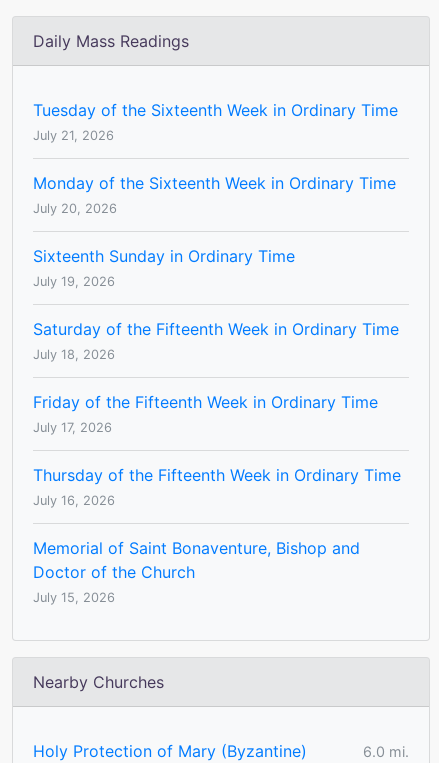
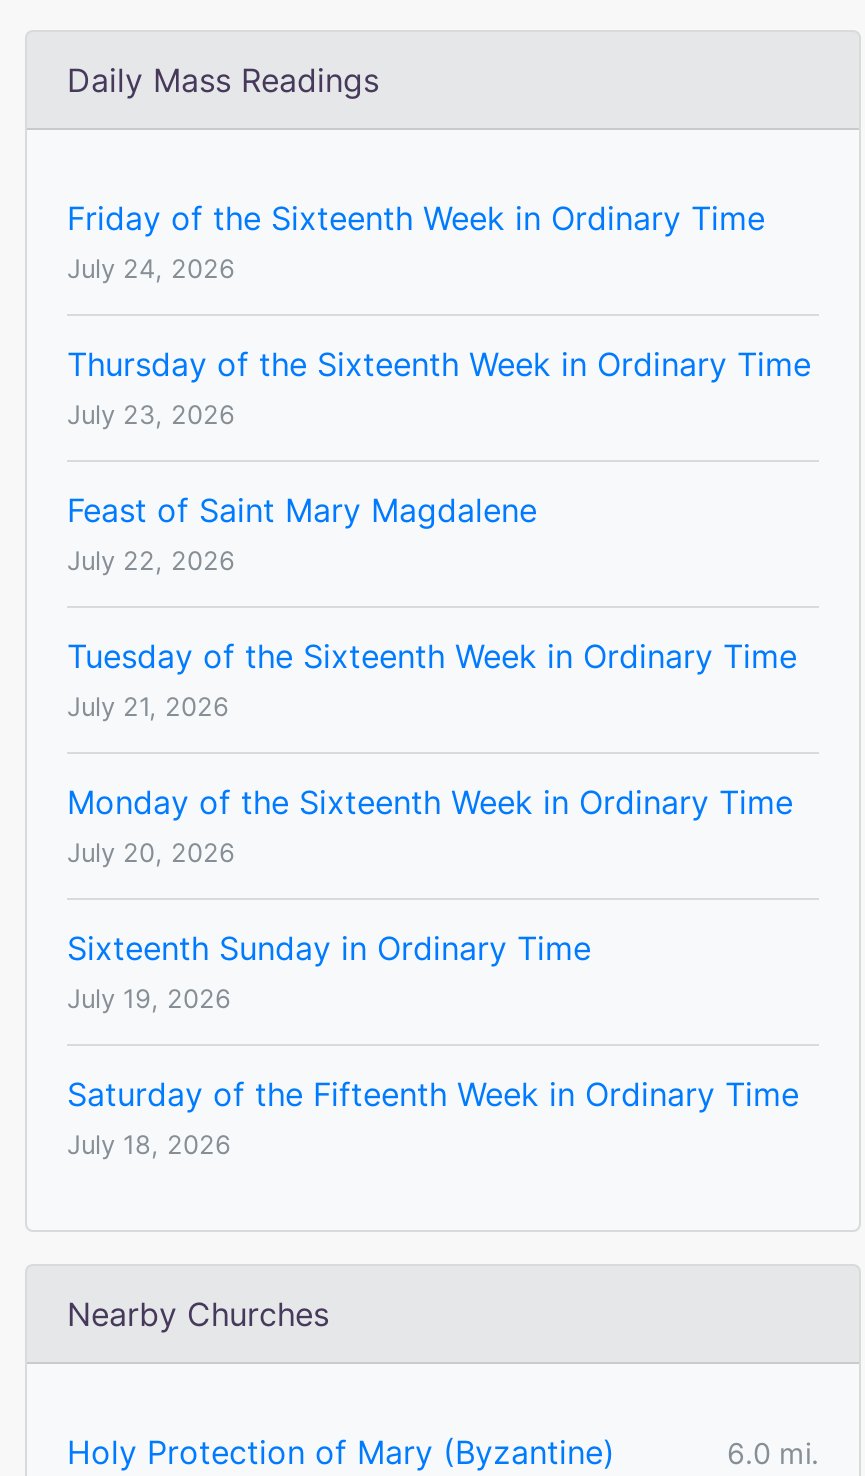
+ Friday of the Sixteenth Week in Ordinary Time
+ July 24, 2026
+ Thursday of the Sixteenth Week in Ordinary Time
+ July 23, 2026
+ Feast of Saint Mary Magdalene
+ July 22, 2026

moved down: Tuesday of the Sixteenth Week in Ordinary Time | July 21, 2026 | Monday of the Sixteenth Week in Ordinary Time | July 20, 2026 | Sixteenth Sunday in Ordinary Time | July 19, 2026 | Saturday of the Fifteenth Week in Ordinary Time | July 18, 2026

- Friday of the Fifteenth Week in Ordinary Time
- July 17, 2026
- Thursday of the Fifteenth Week in Ordinary Time
- July 16, 2026
- Memorial of Saint Bonaventure, Bishop and
- Doctor of the Church
- July 15, 2026
